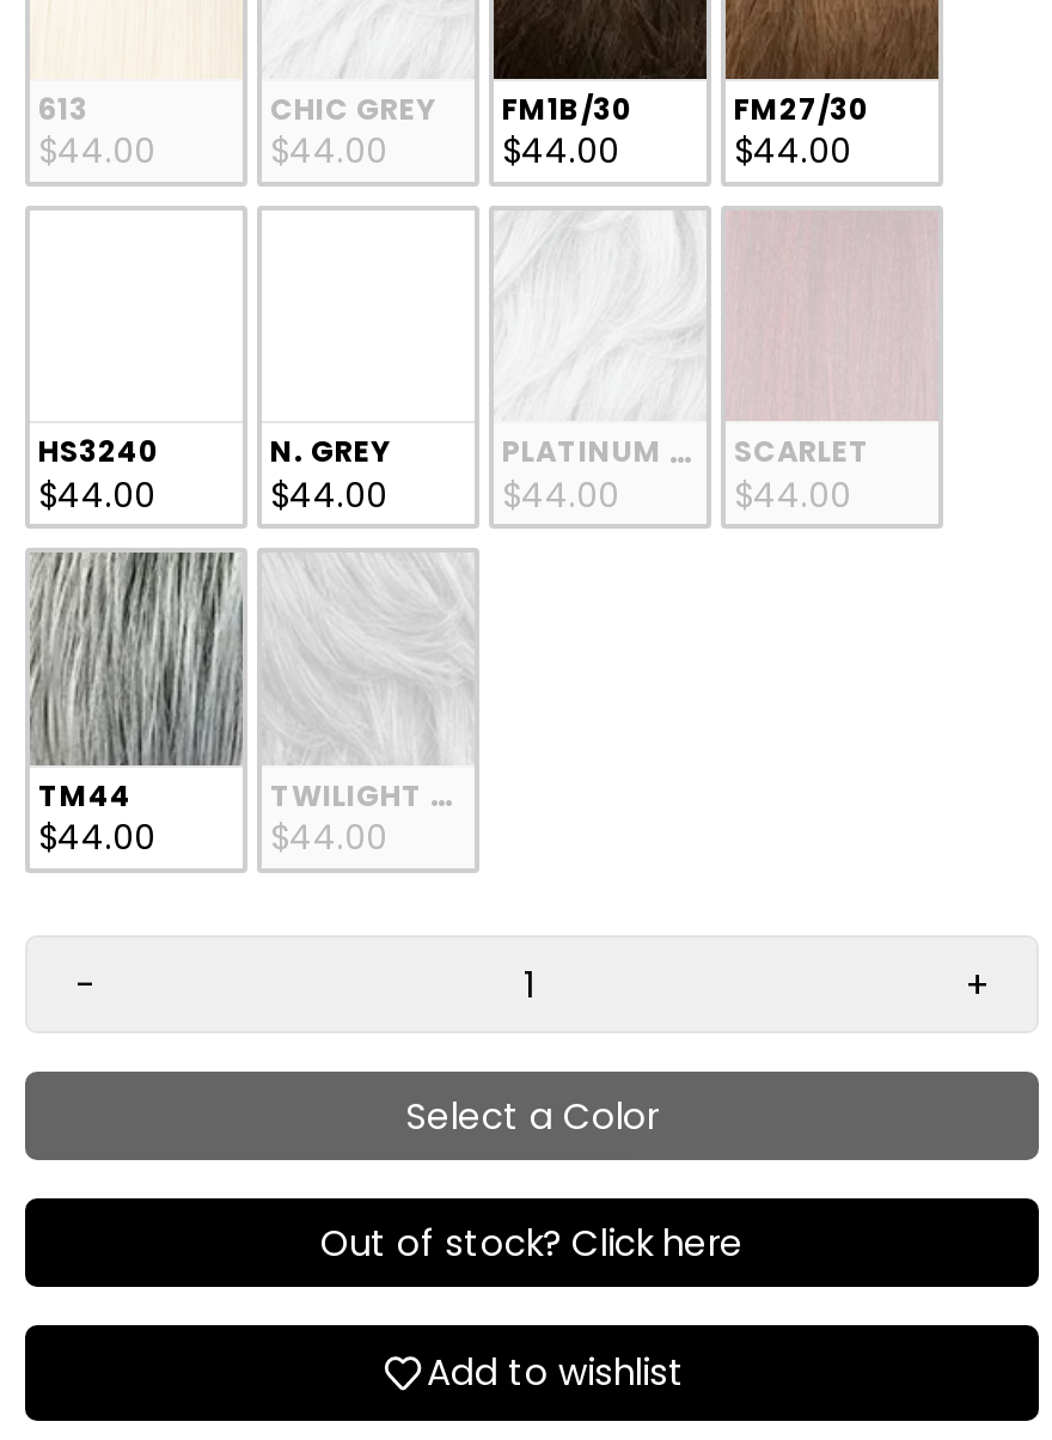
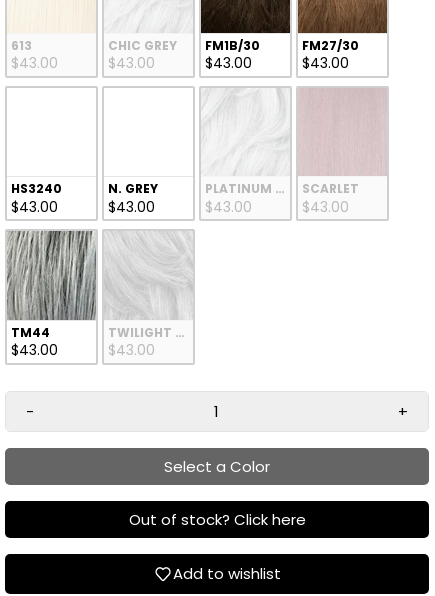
- $44.00
+ $43.00

- $44.00
+ $43.00

- $44.00
+ $43.00

- $44.00
+ $43.00

- $44.00
+ $43.00

- $44.00
+ $43.00

- $44.00
+ $43.00

- $44.00
+ $43.00

- $44.00
+ $43.00

- $44.00
+ $43.00
